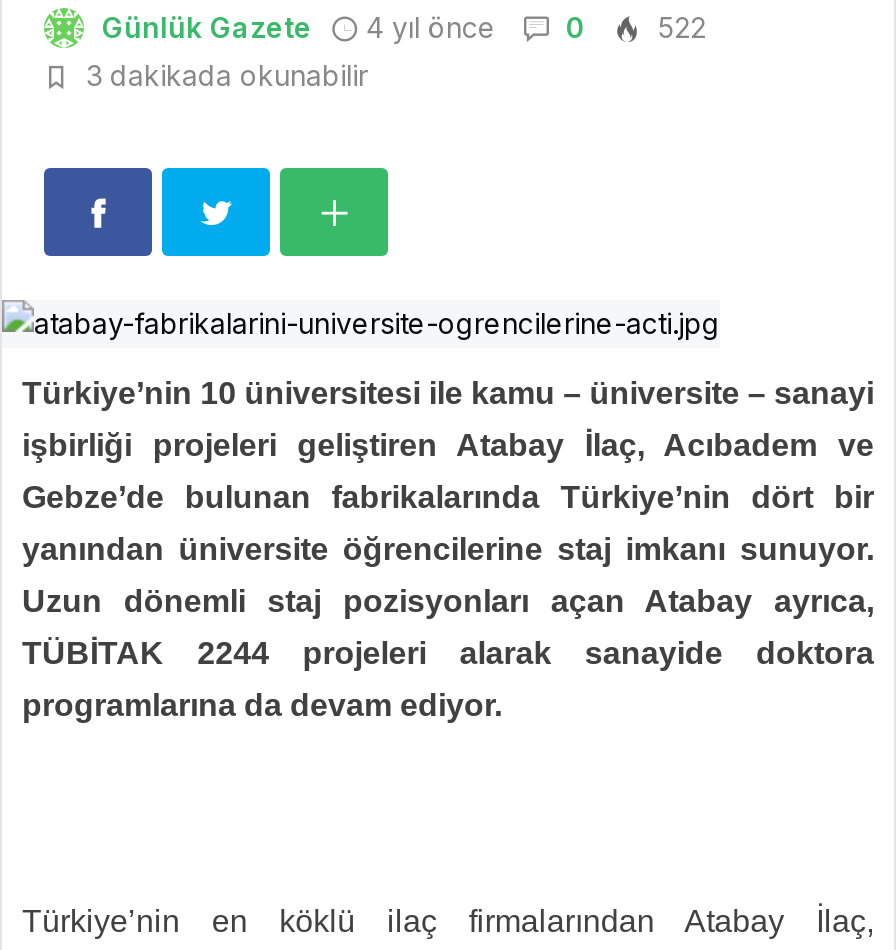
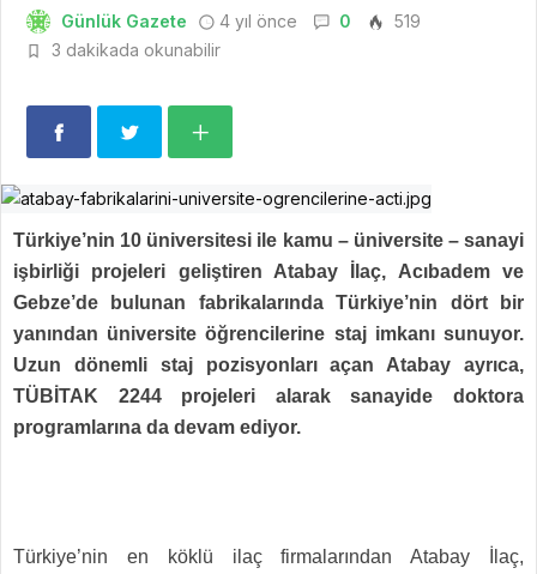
- 0 522
+ 0 519
